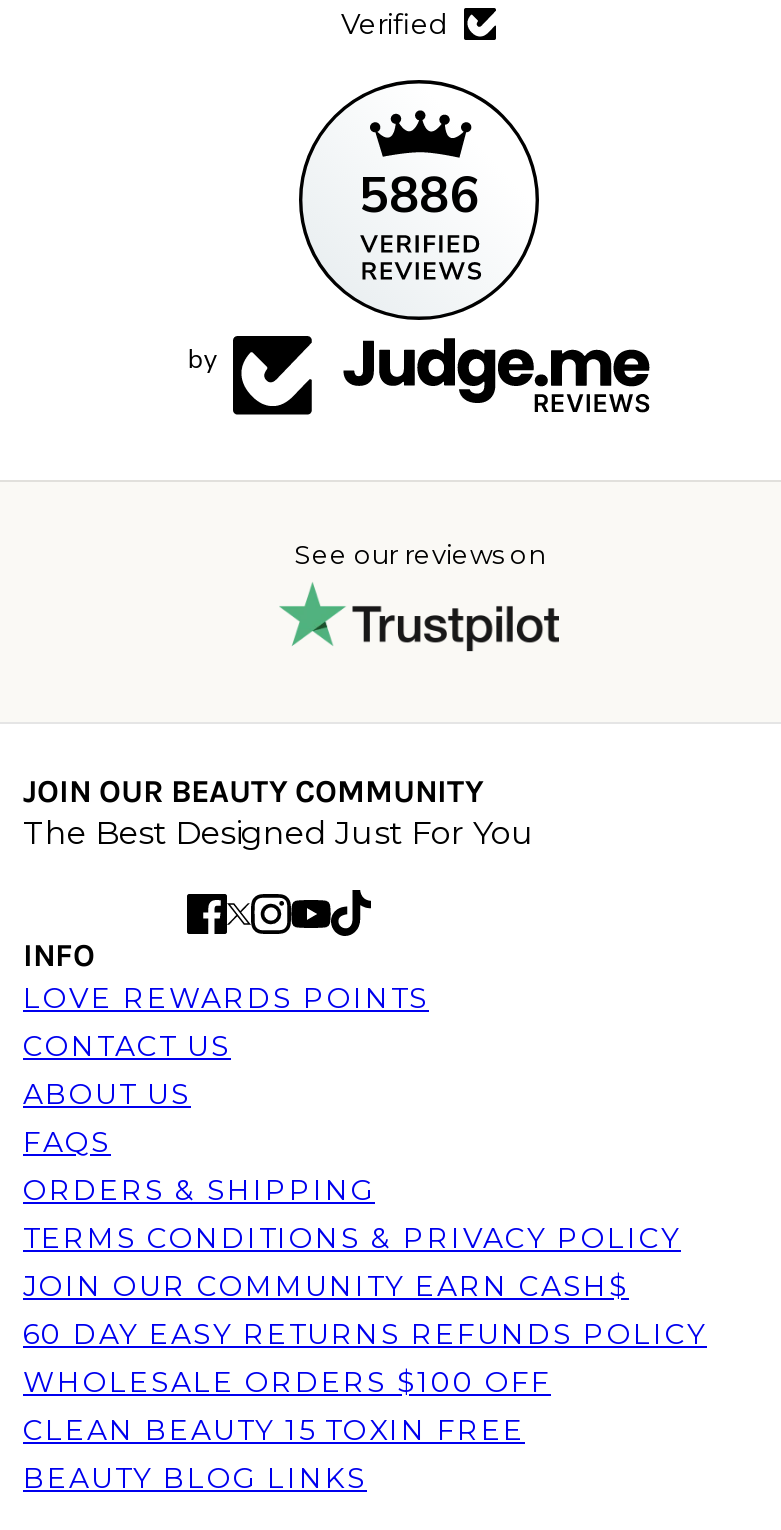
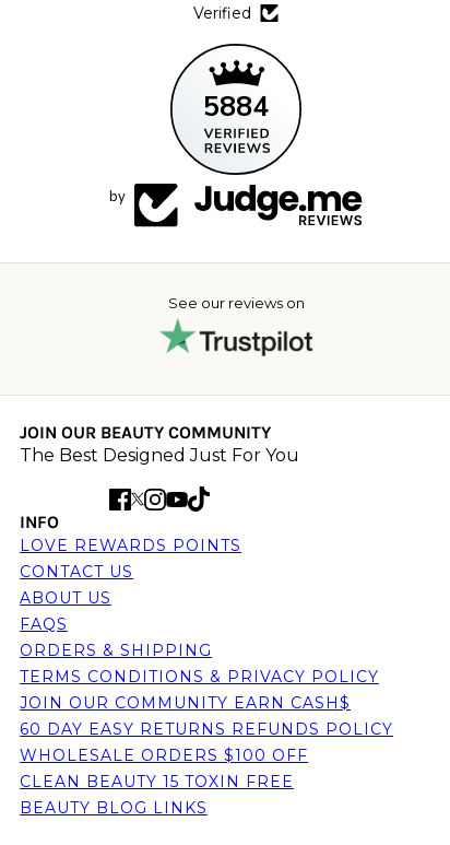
- 5886
+ 5884
